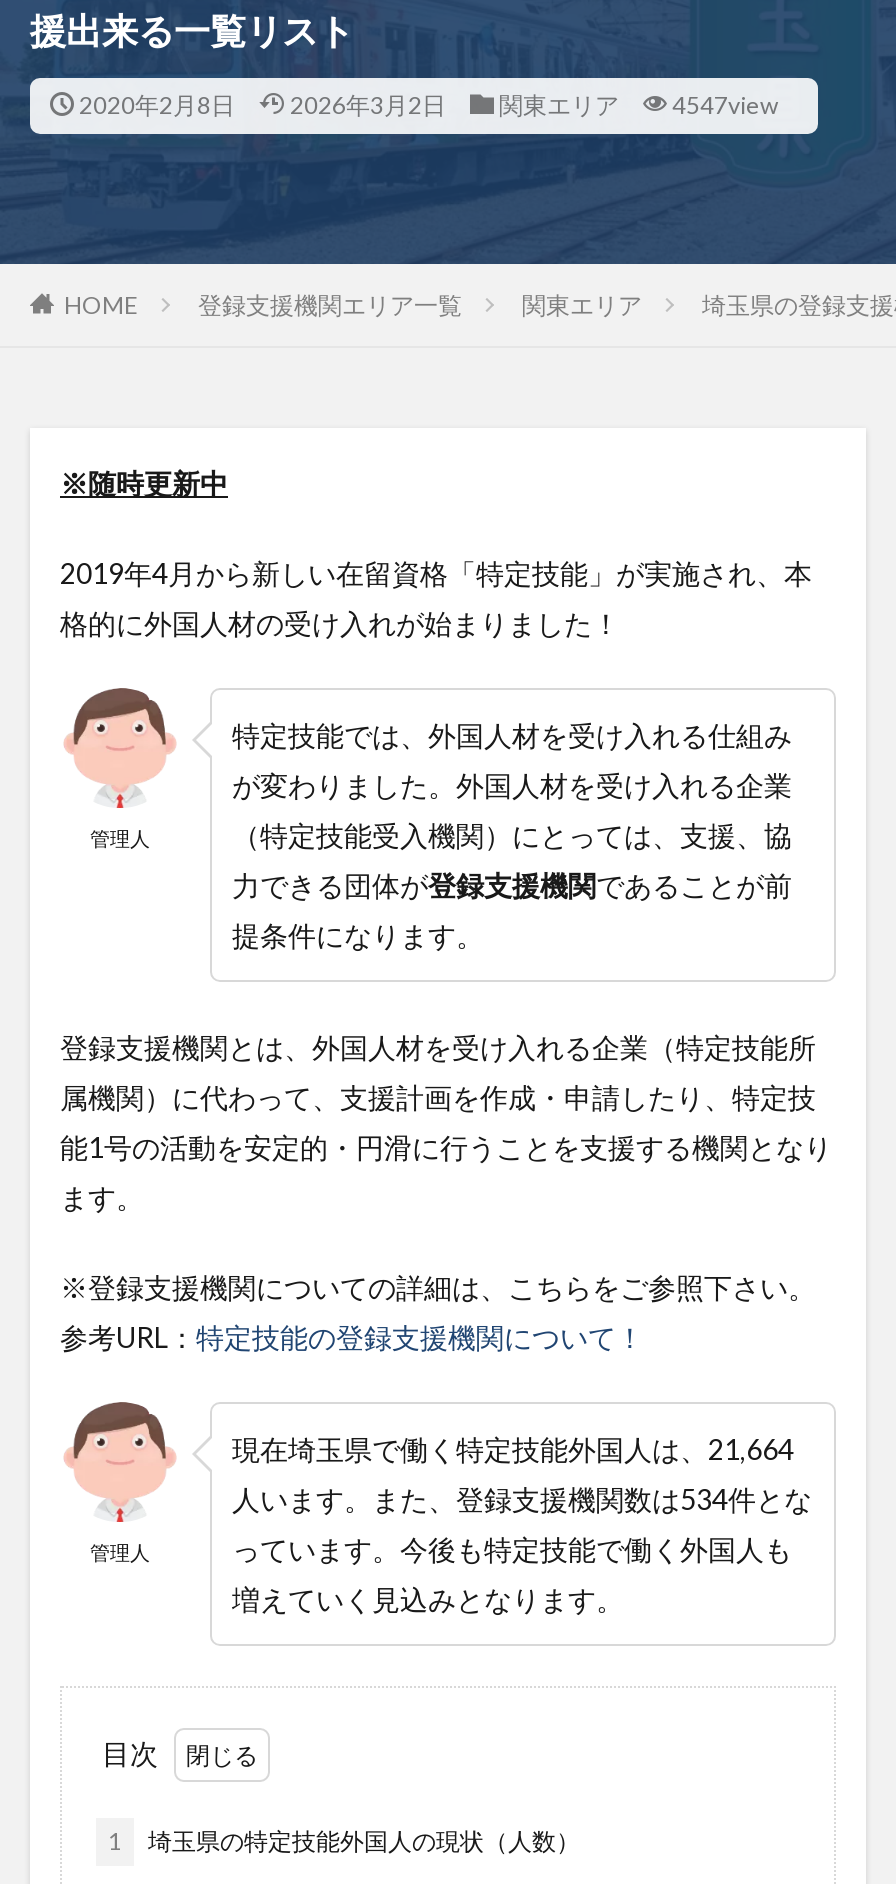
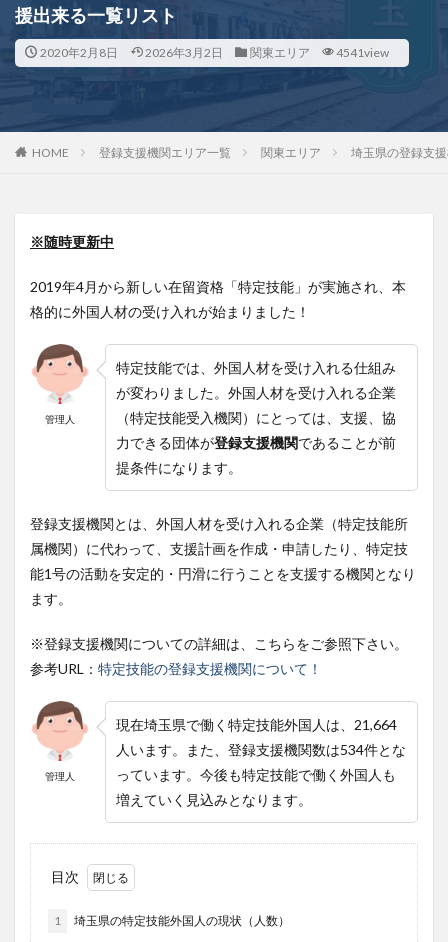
- 2020年2月8日 2026年3月2日 関東エリア 4547view
+ 2020年2月8日 2026年3月2日 関東エリア 4541view
